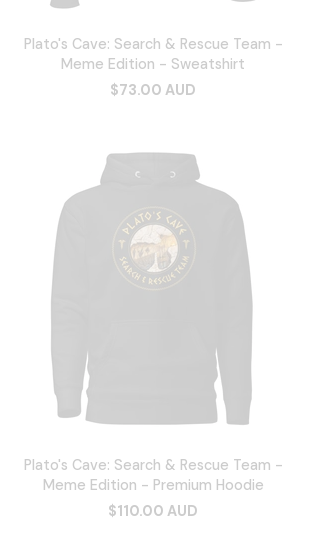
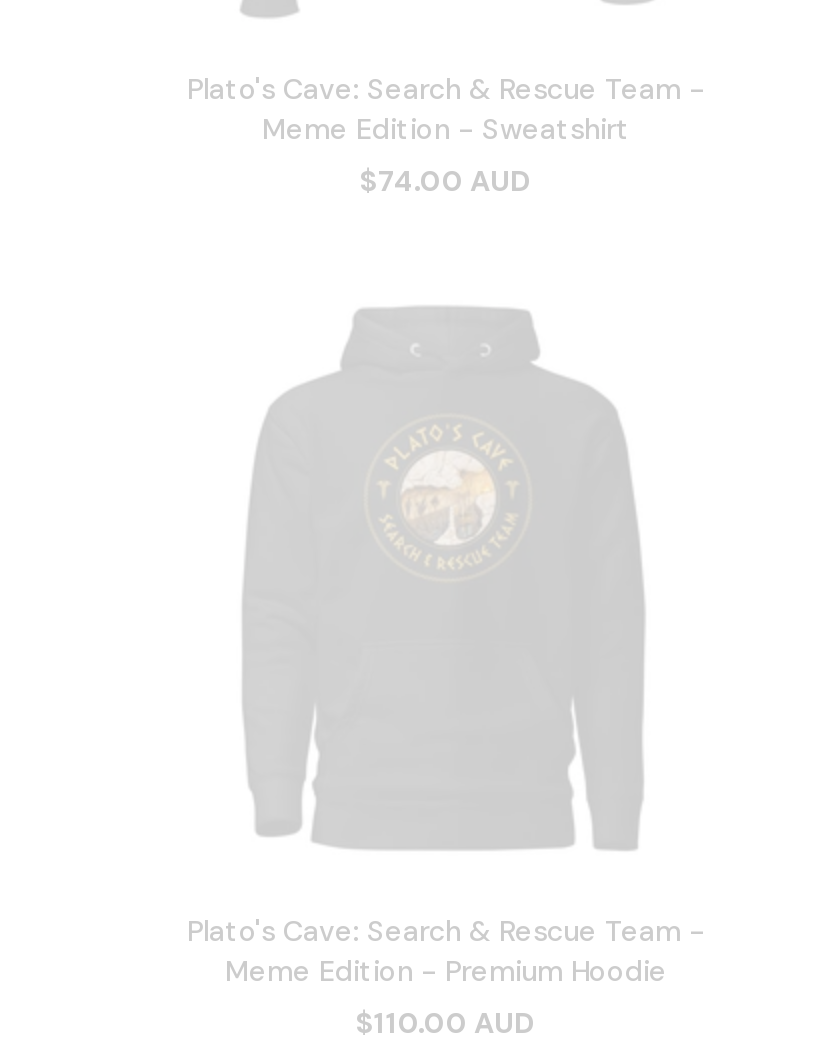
- $73.00 AUD
+ $74.00 AUD
